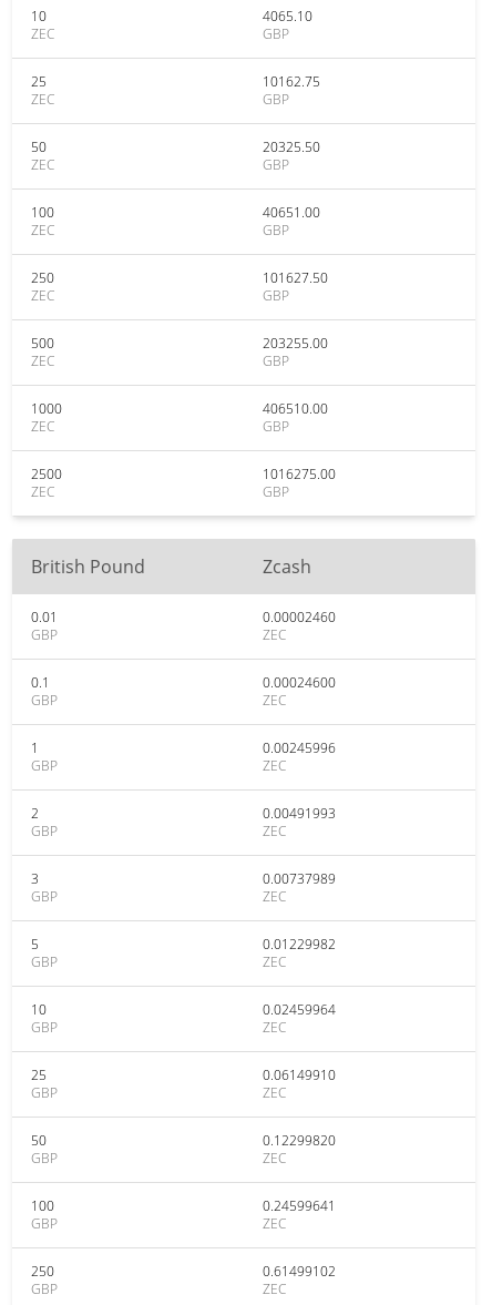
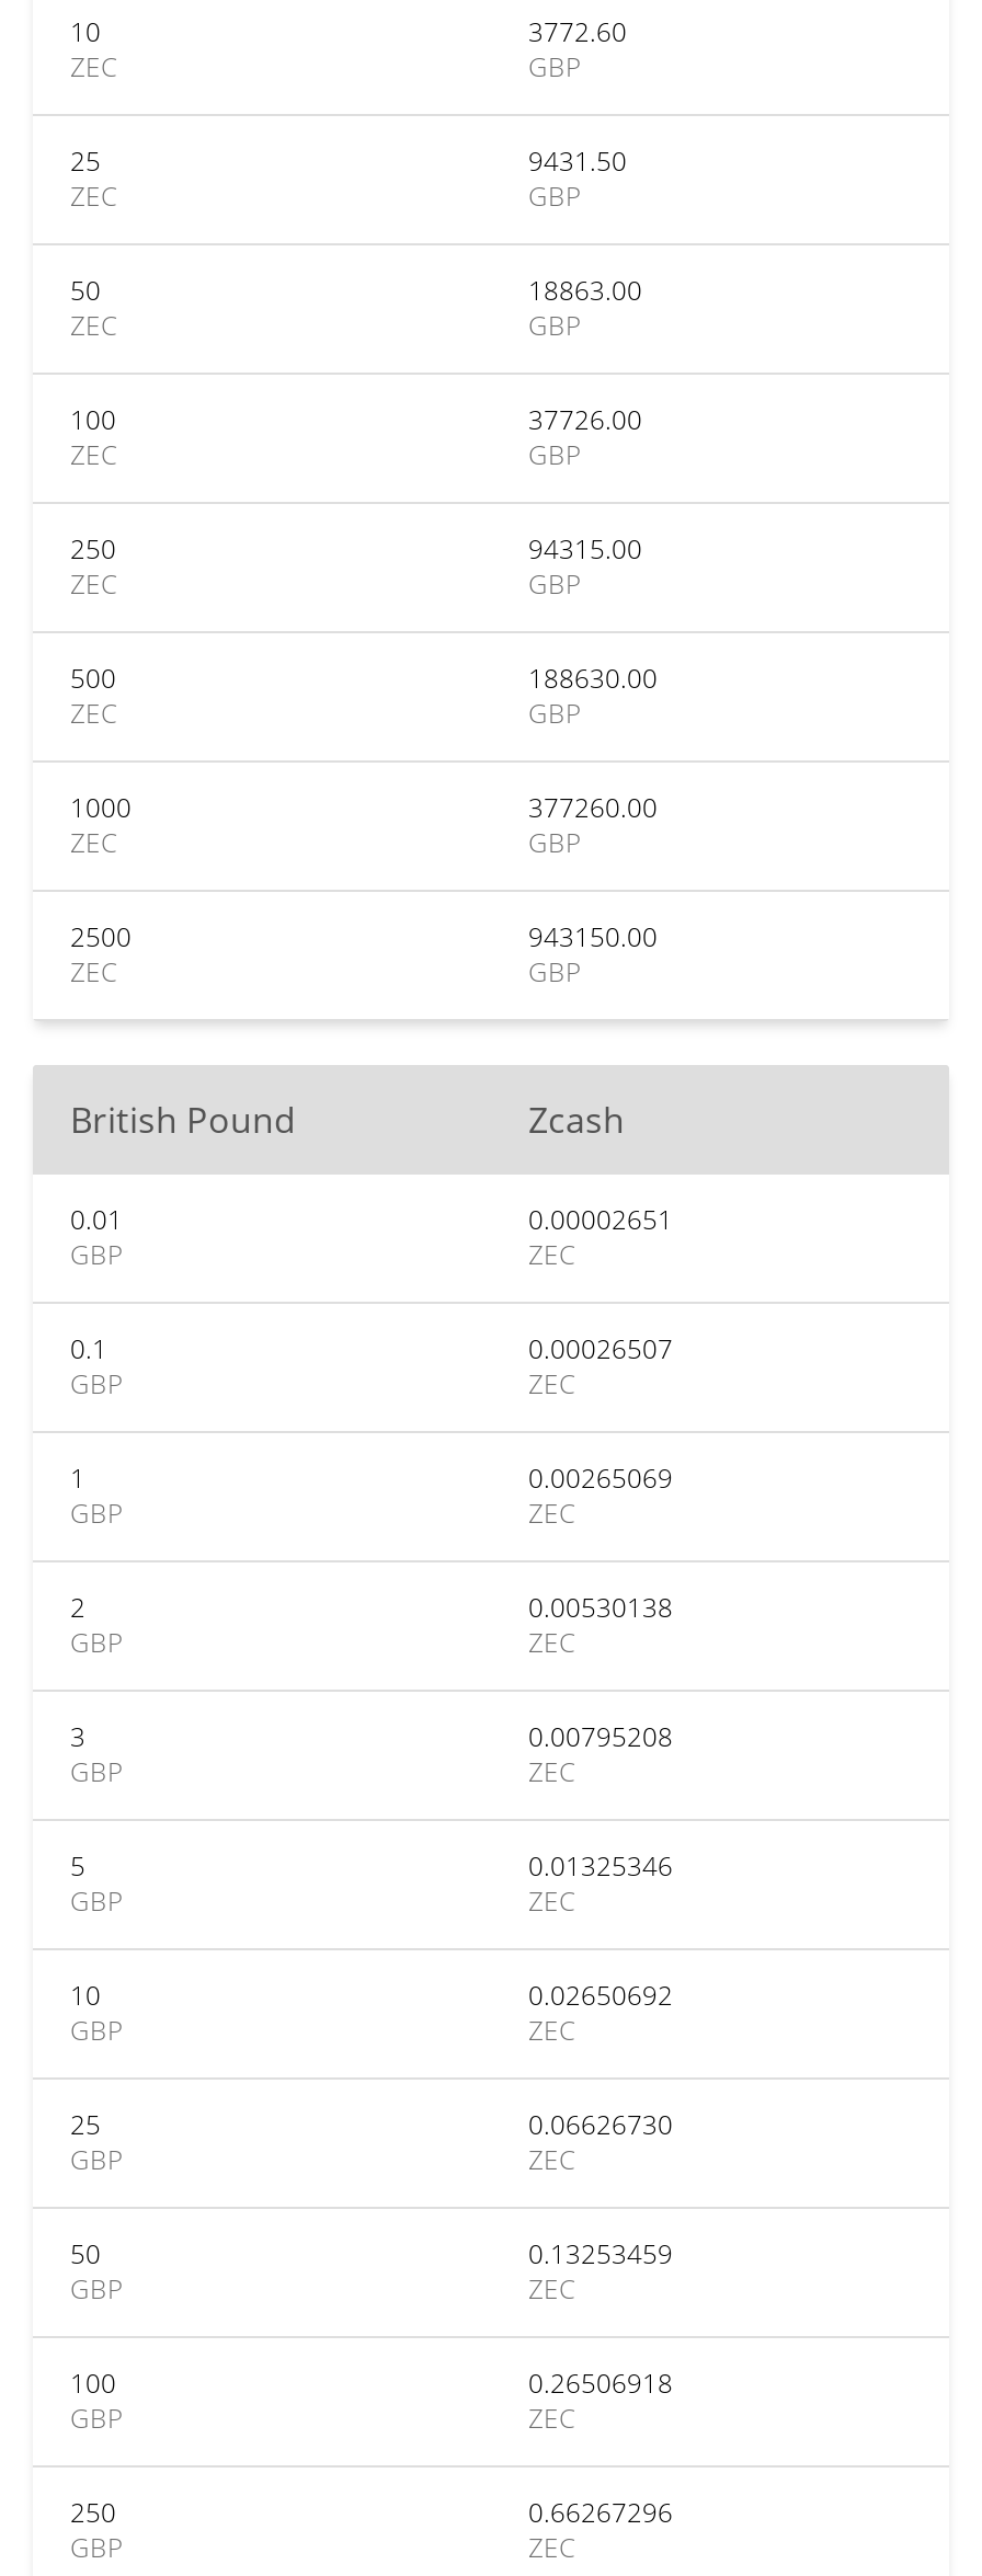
- 4065.10
+ 3772.60

- 10162.75
+ 9431.50

- 20325.50
+ 18863.00

- 40651.00
+ 37726.00

- 101627.50
+ 94315.00

- 203255.00
+ 188630.00

- 406510.00
+ 377260.00

- 1016275.00
+ 943150.00

- 0.00002460
+ 0.00002651

- 0.00024600
+ 0.00026507

- 0.00245996
+ 0.00265069

- 0.00491993
+ 0.00530138

- 0.00737989
+ 0.00795208

- 0.01229982
+ 0.01325346

- 0.02459964
+ 0.02650692

- 0.06149910
+ 0.06626730

- 0.12299820
+ 0.13253459

- 0.24599641
+ 0.26506918

- 0.61499102
+ 0.66267296
